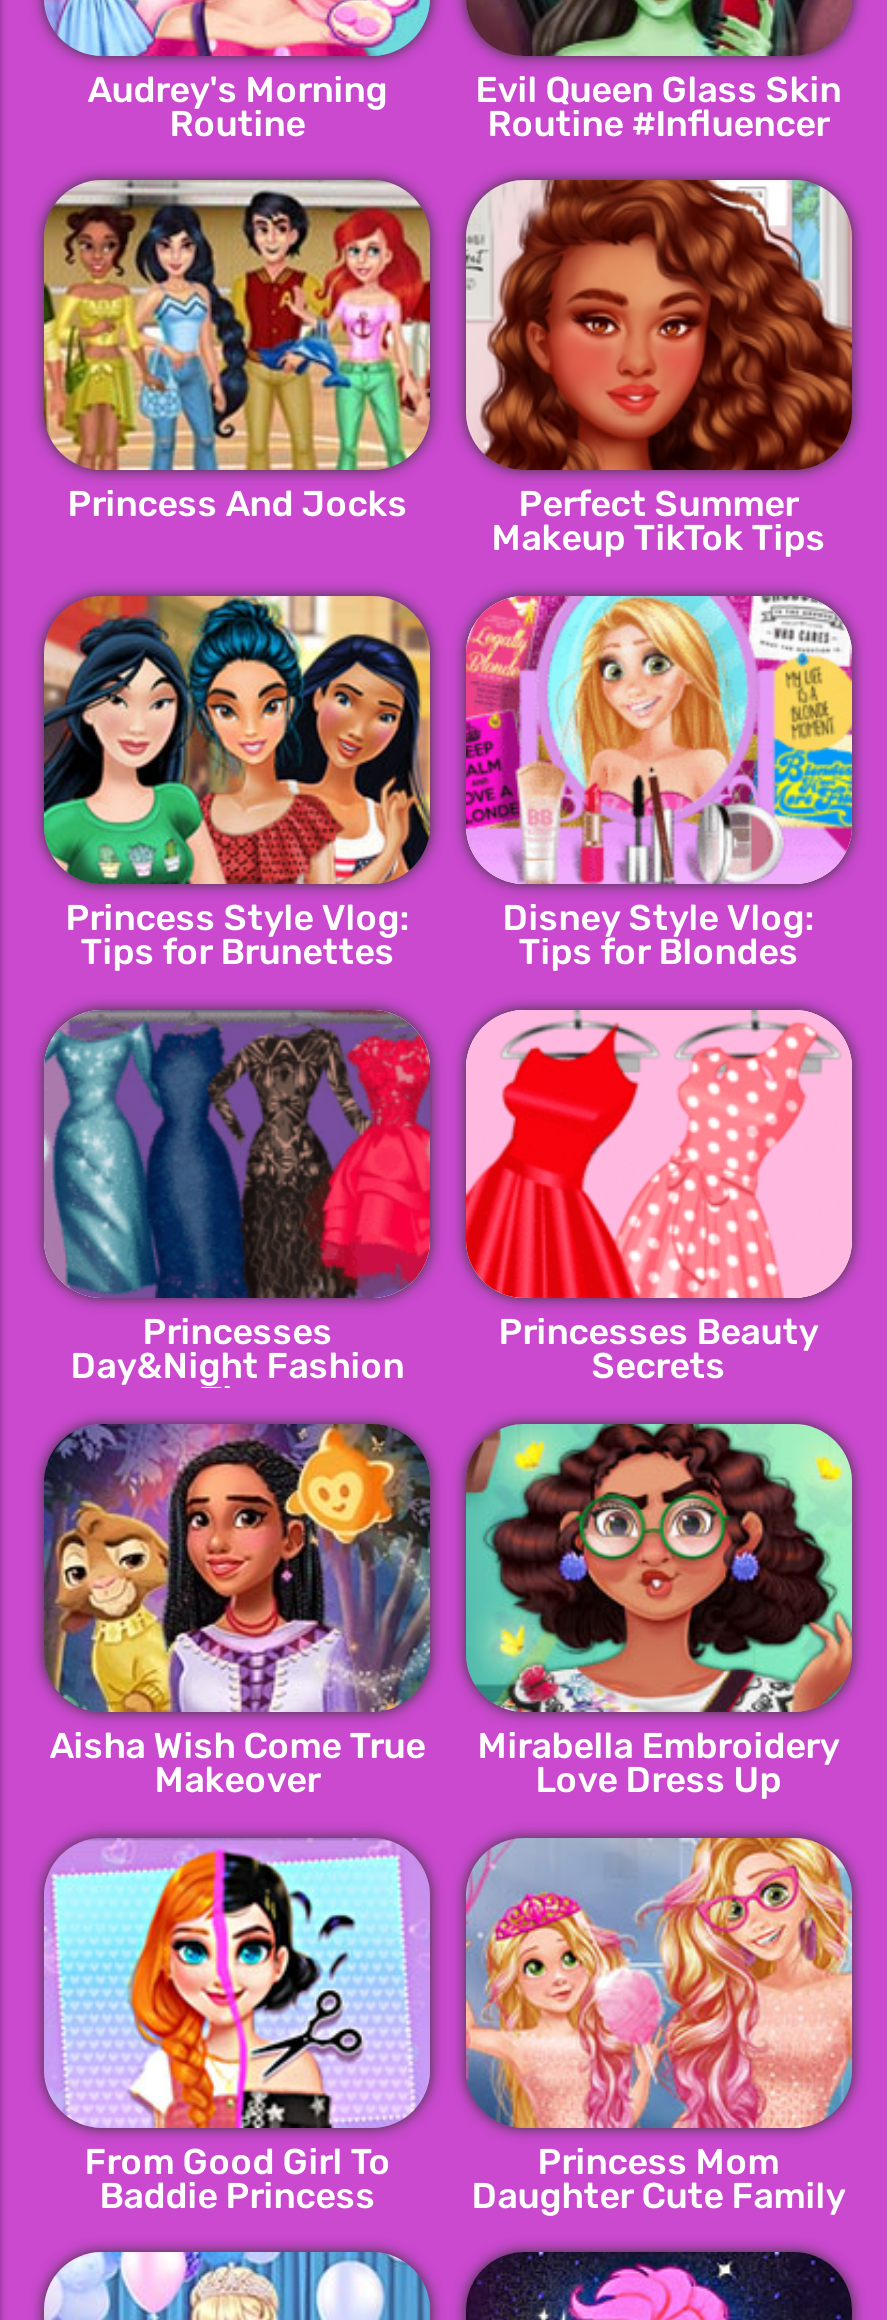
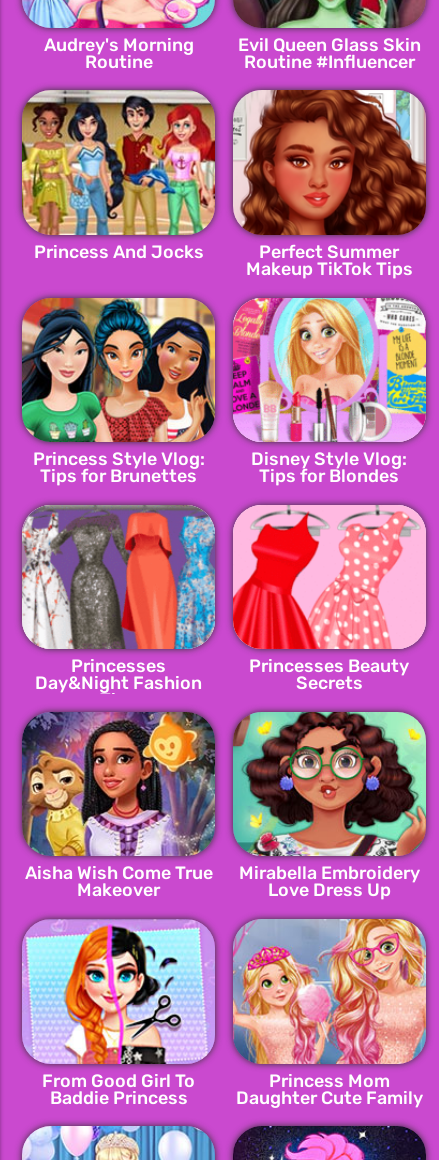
- [image]
+ [image]
